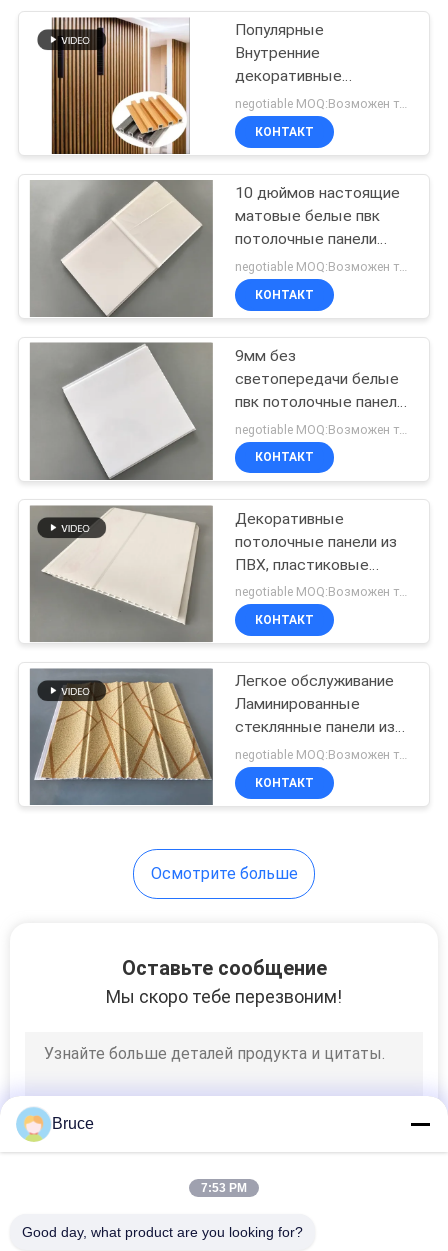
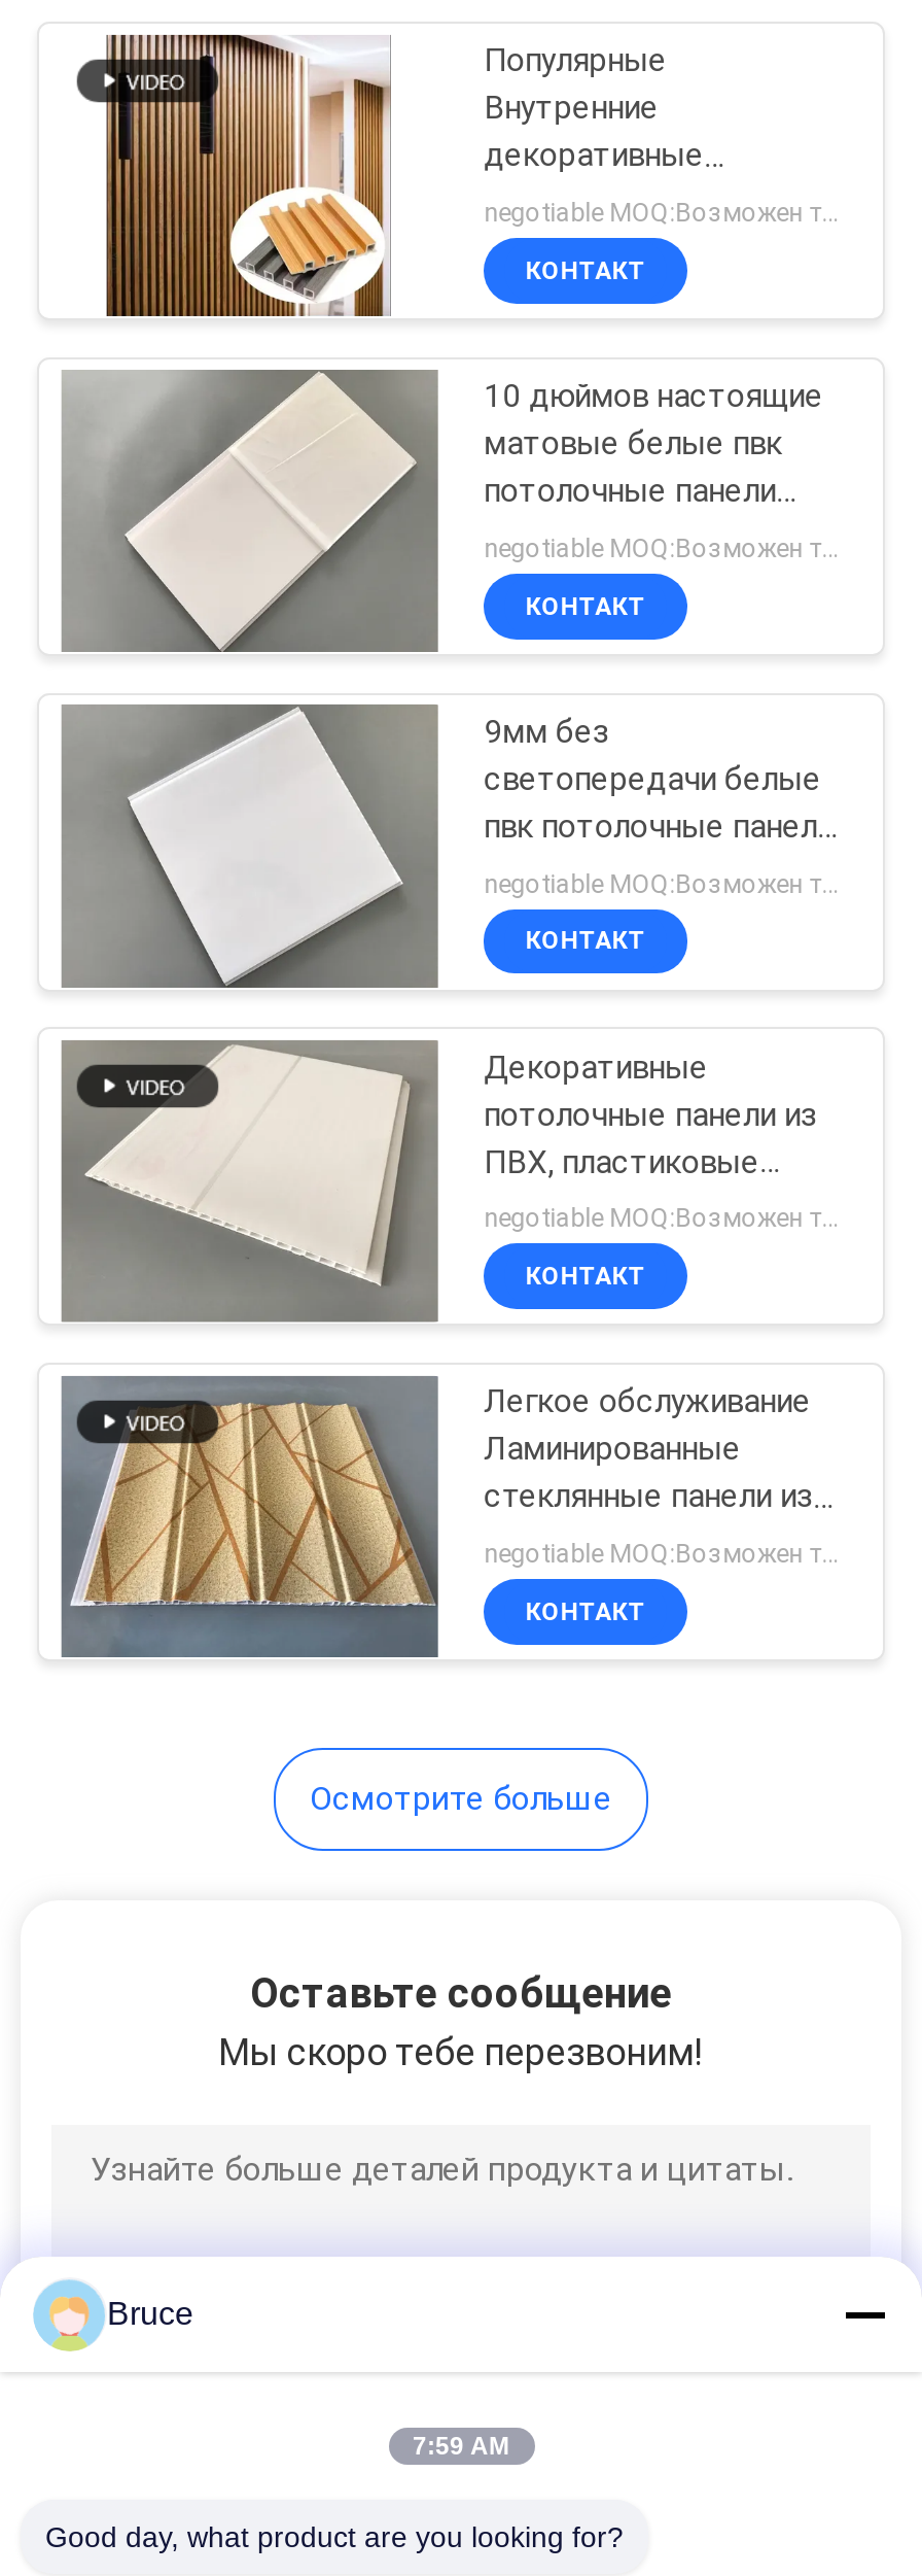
- 7:53 PM
+ 7:59 AM
